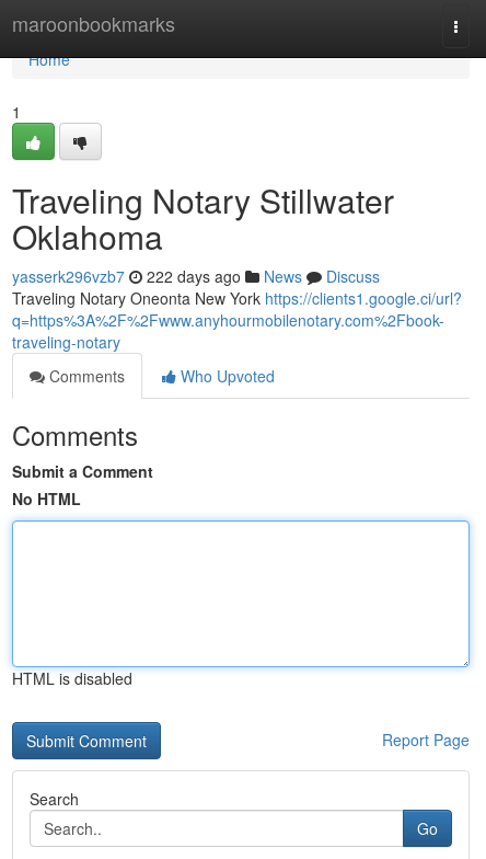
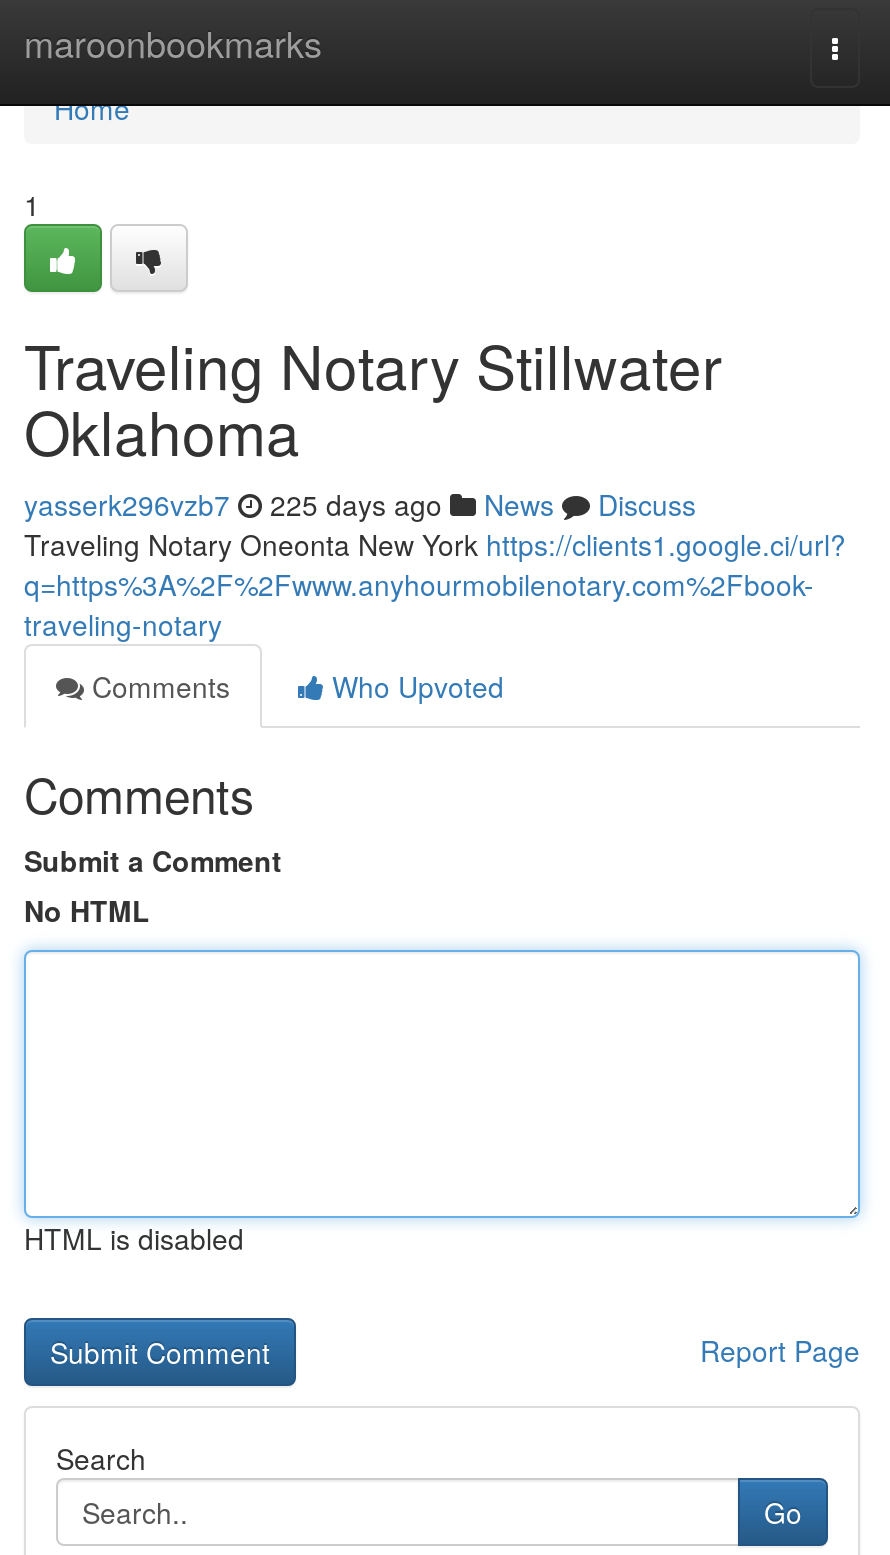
- yasserk296vzb7 222 days ago News Discuss
+ yasserk296vzb7 225 days ago News Discuss
